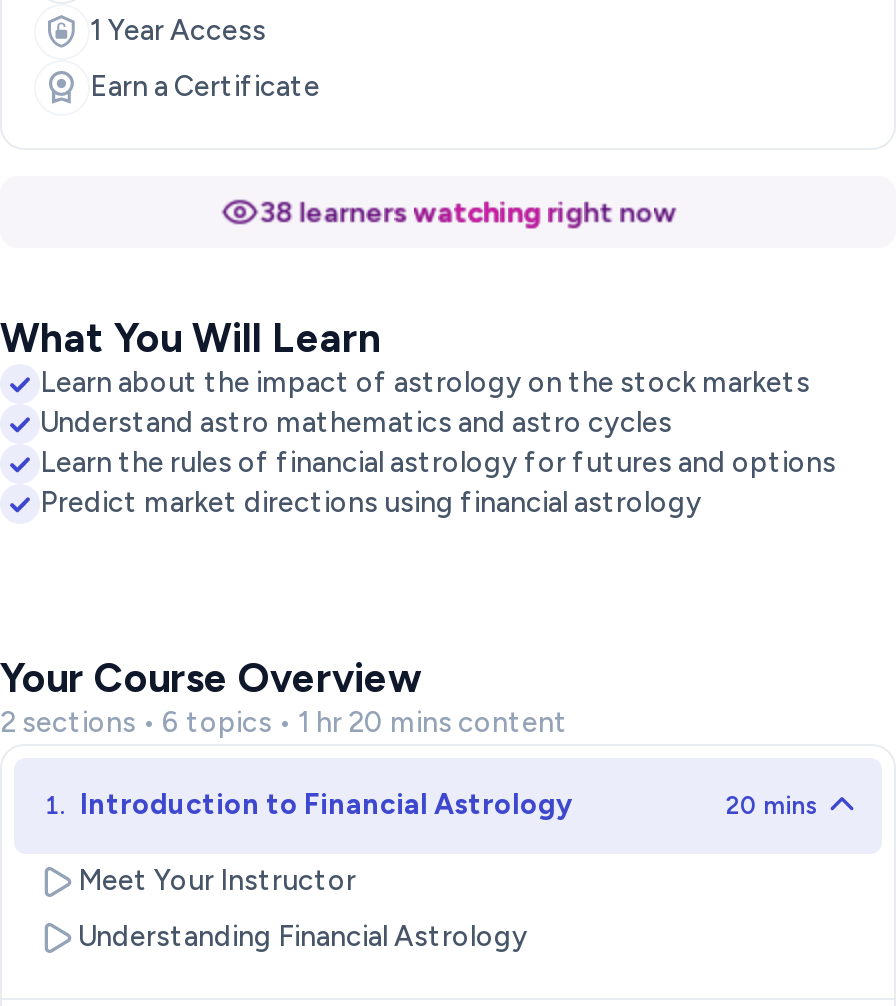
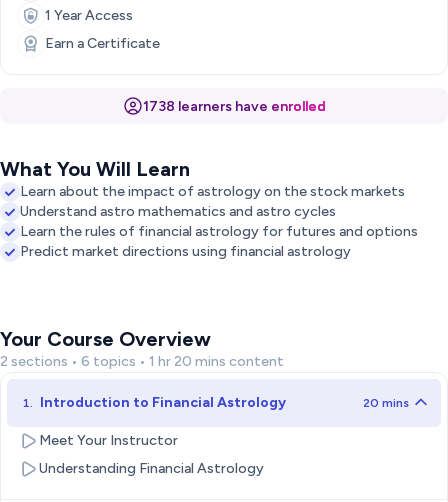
- 38 l earners watching right now
+ 1738 l earners have enrolled
